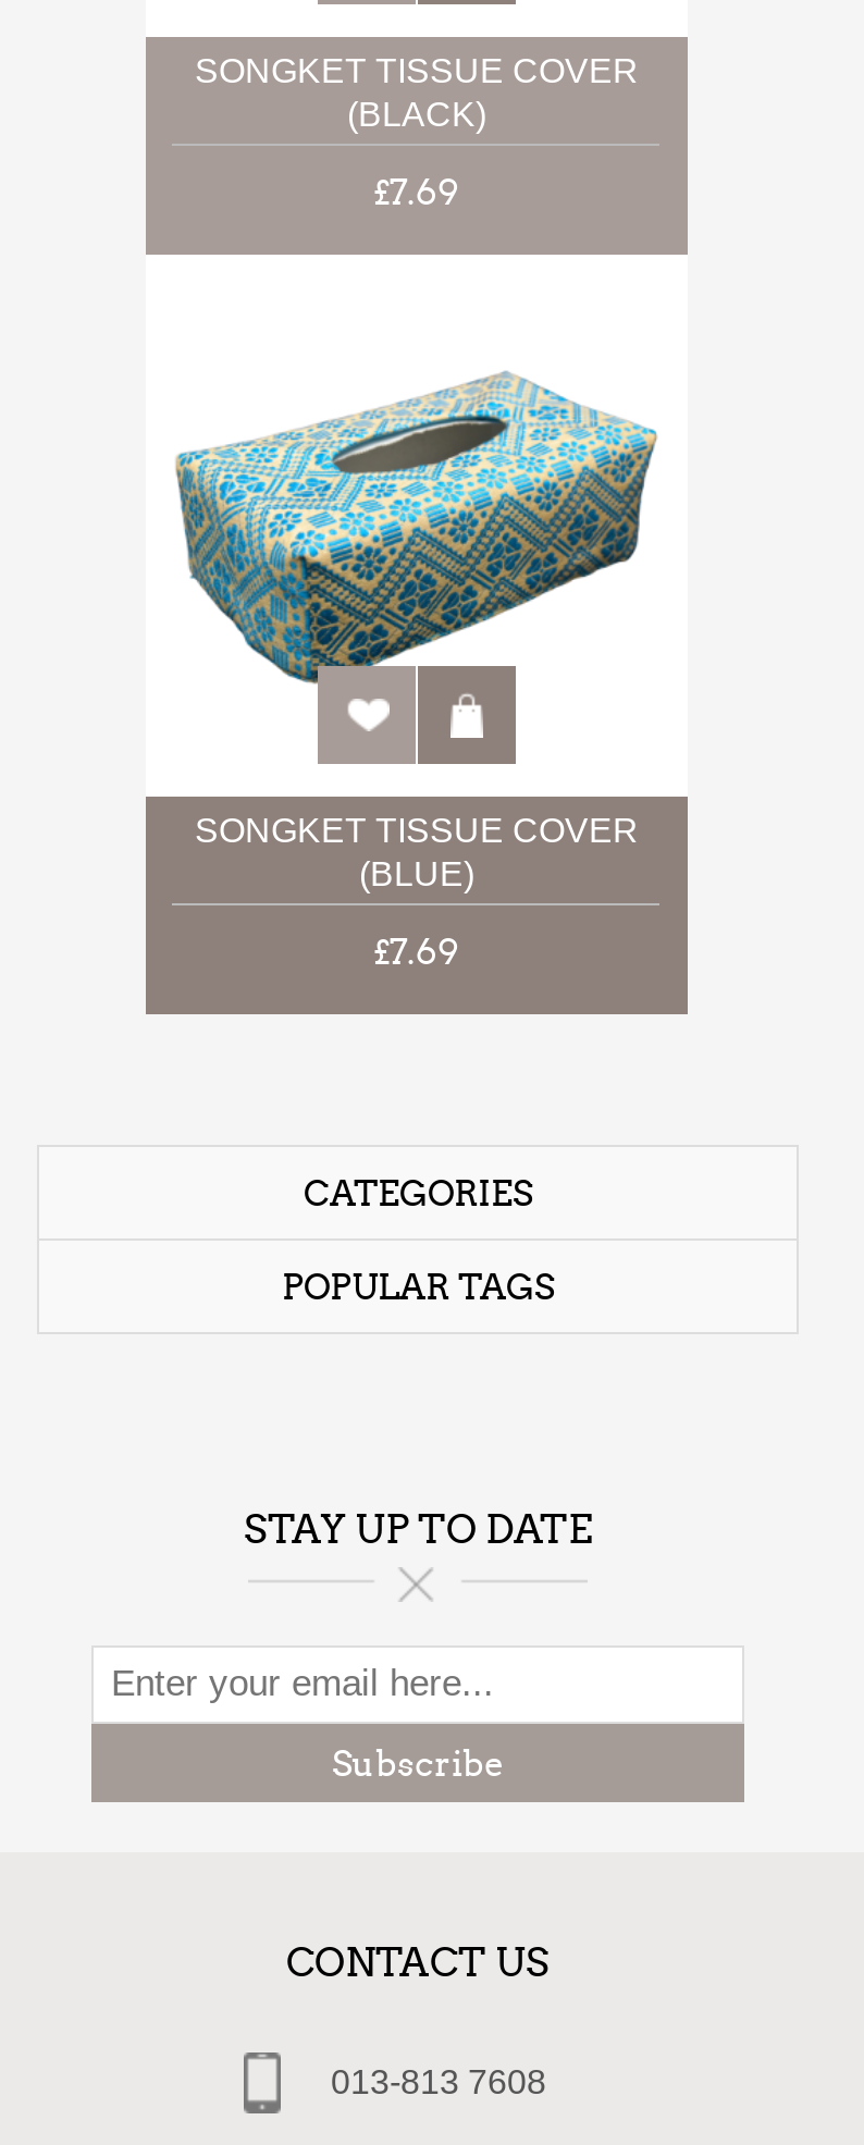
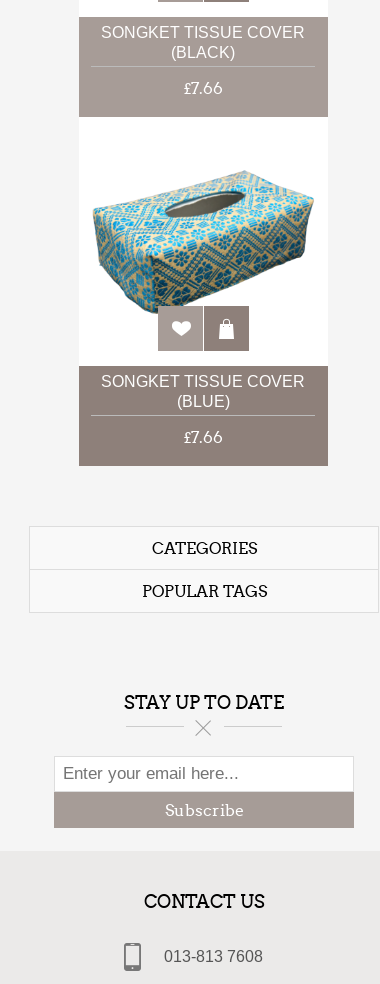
- £7.69
+ £7.66

- £7.69
+ £7.66
